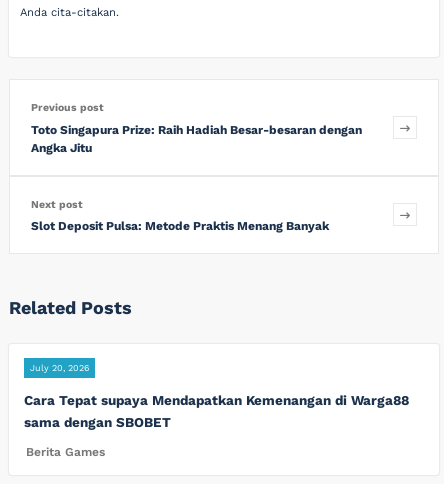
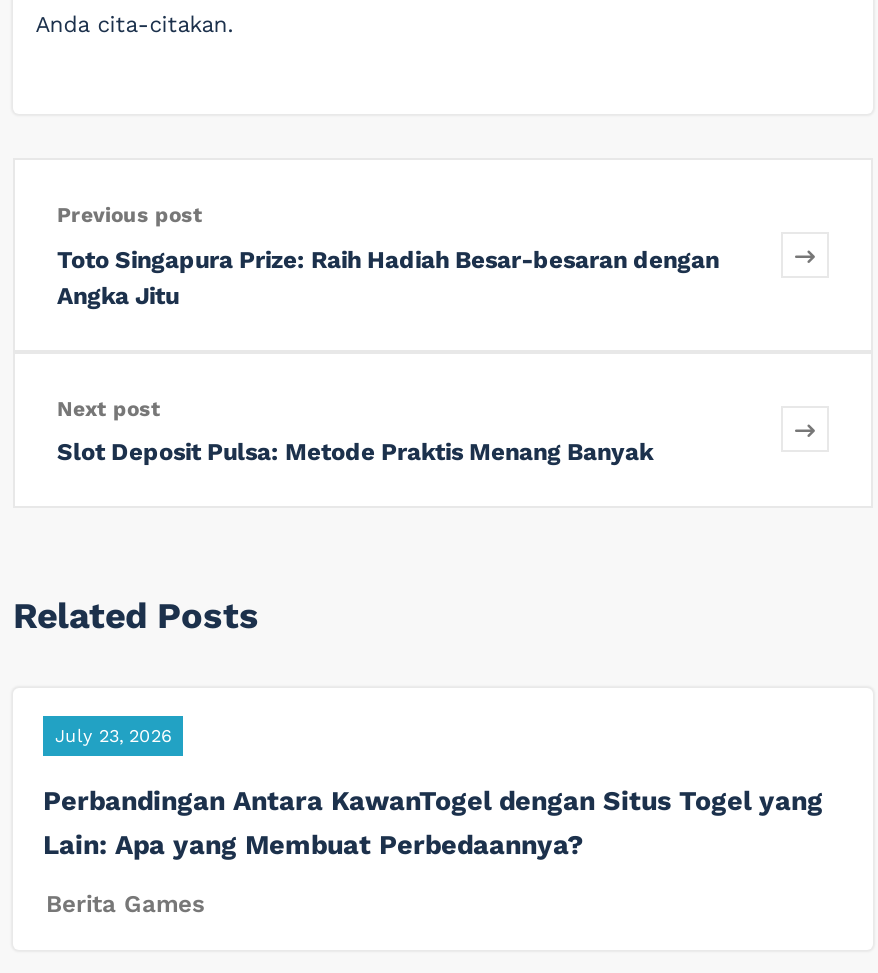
- July 20, 2026
+ July 23, 2026

- Cara Tepat supaya Mendapatkan Kemenangan di Warga88
- sama dengan SBOBET
+ Perbandingan Antara KawanTogel dengan Situs Togel yang
+ Lain: Apa yang Membuat Perbedaannya?
